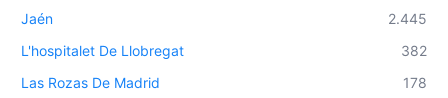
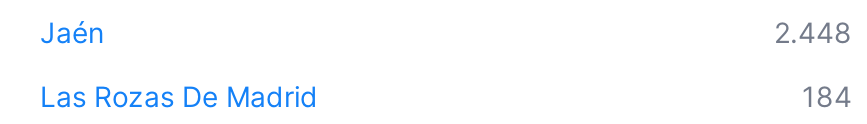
- 2.445
- L'hospitalet De Llobregat
- 382
+ 2.448

- 178
+ 184
